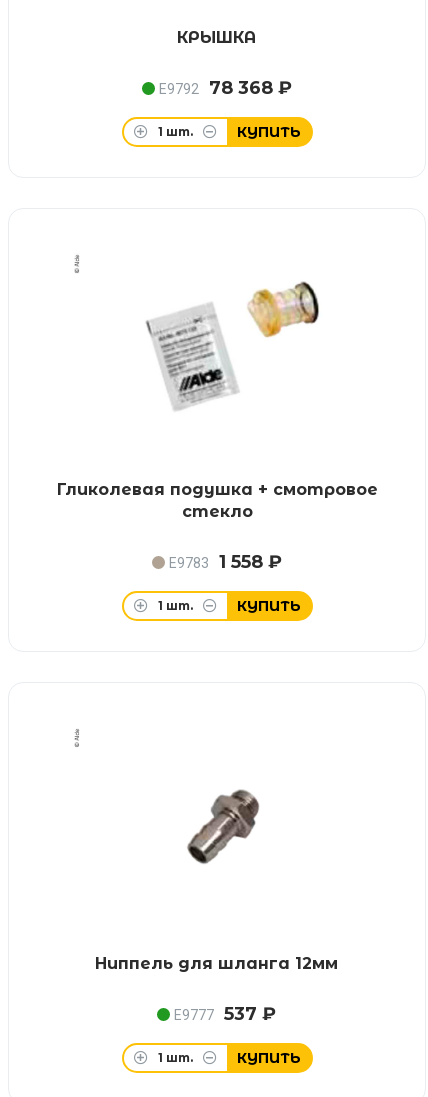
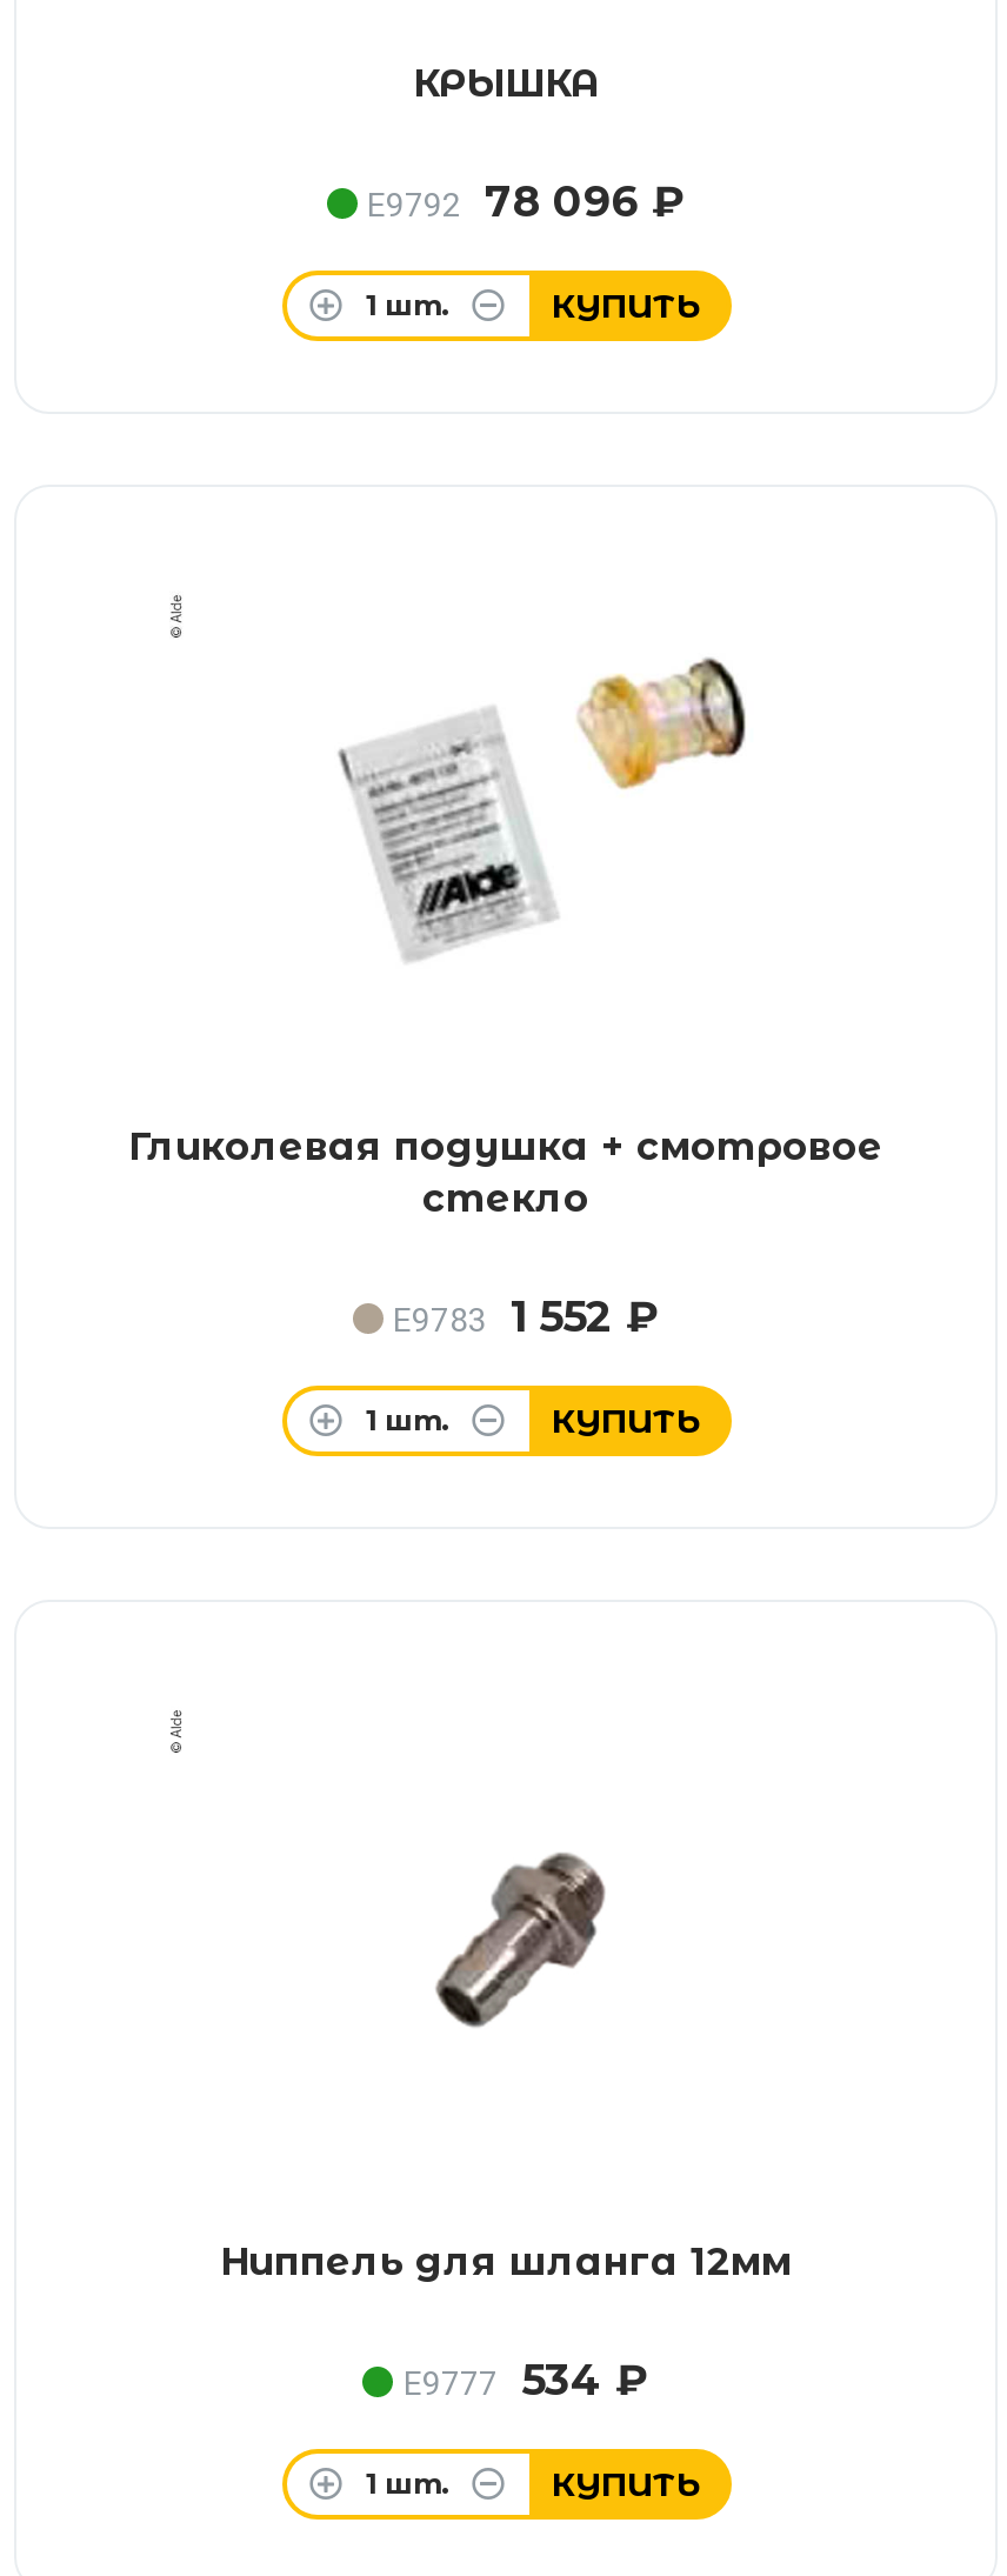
- E9792 78 368 ₽
+ E9792 78 096 ₽

- E9783 1 558 ₽
+ E9783 1 552 ₽

- E9777 537 ₽
+ E9777 534 ₽
